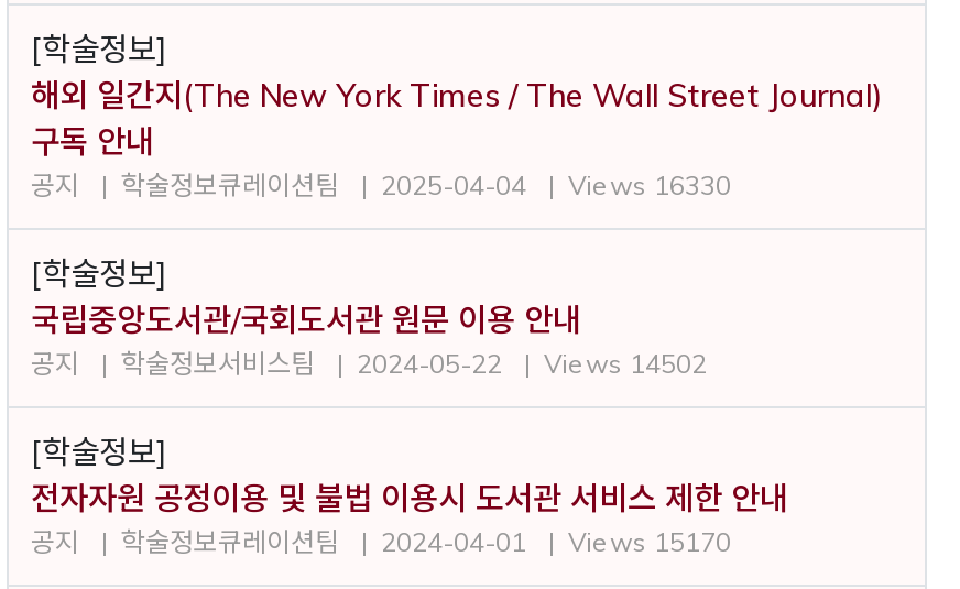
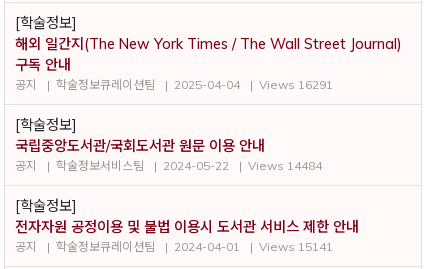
- 공지 학술정보큐레이션팀 2025-04-04 Views 16330
+ 공지 학술정보큐레이션팀 2025-04-04 Views 16291

- 공지 학술정보서비스팀 2024-05-22 Views 14502
+ 공지 학술정보서비스팀 2024-05-22 Views 14484

- 공지 학술정보큐레이션팀 2024-04-01 Views 15170
+ 공지 학술정보큐레이션팀 2024-04-01 Views 15141
